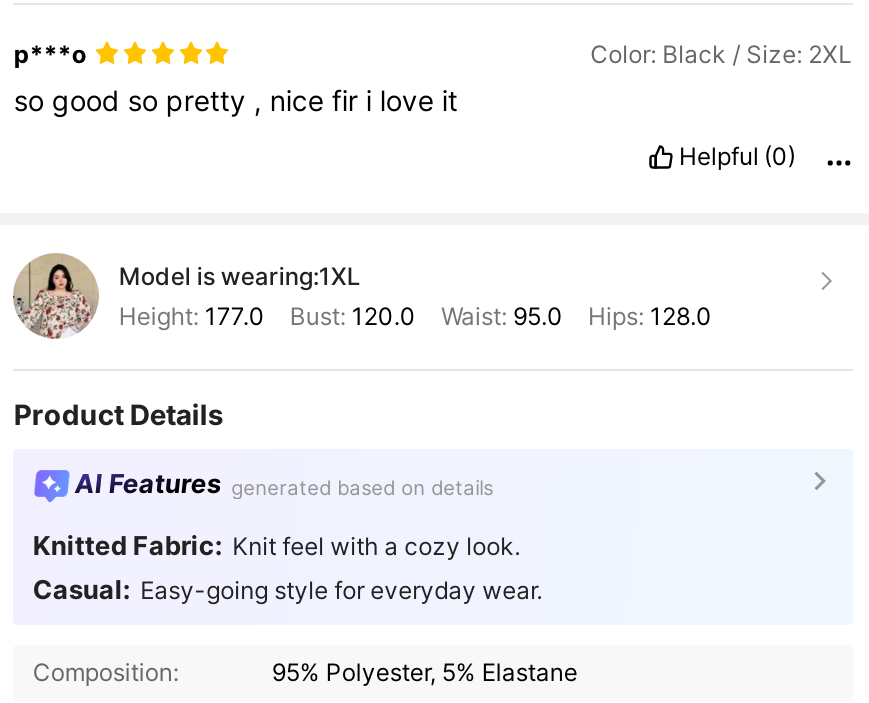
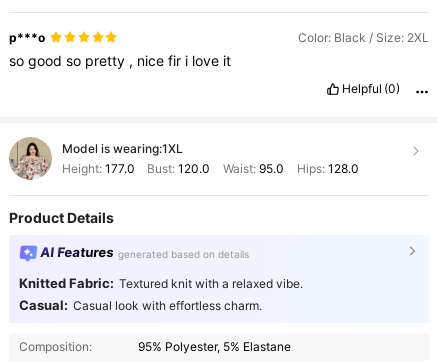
- Knitted Fabric: Knit feel with a cozy look.
+ Knitted Fabric: Textured knit with a relaxed vibe.

- Casual: Easy-going style for everyday wear.
+ Casual: Casual look with effortless charm.
